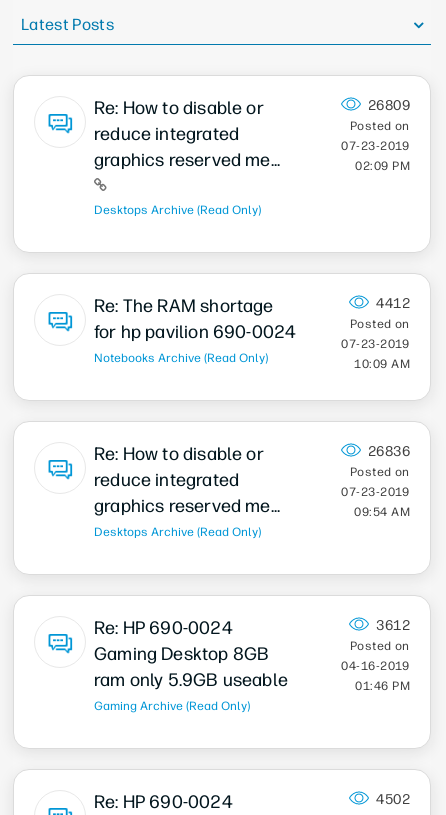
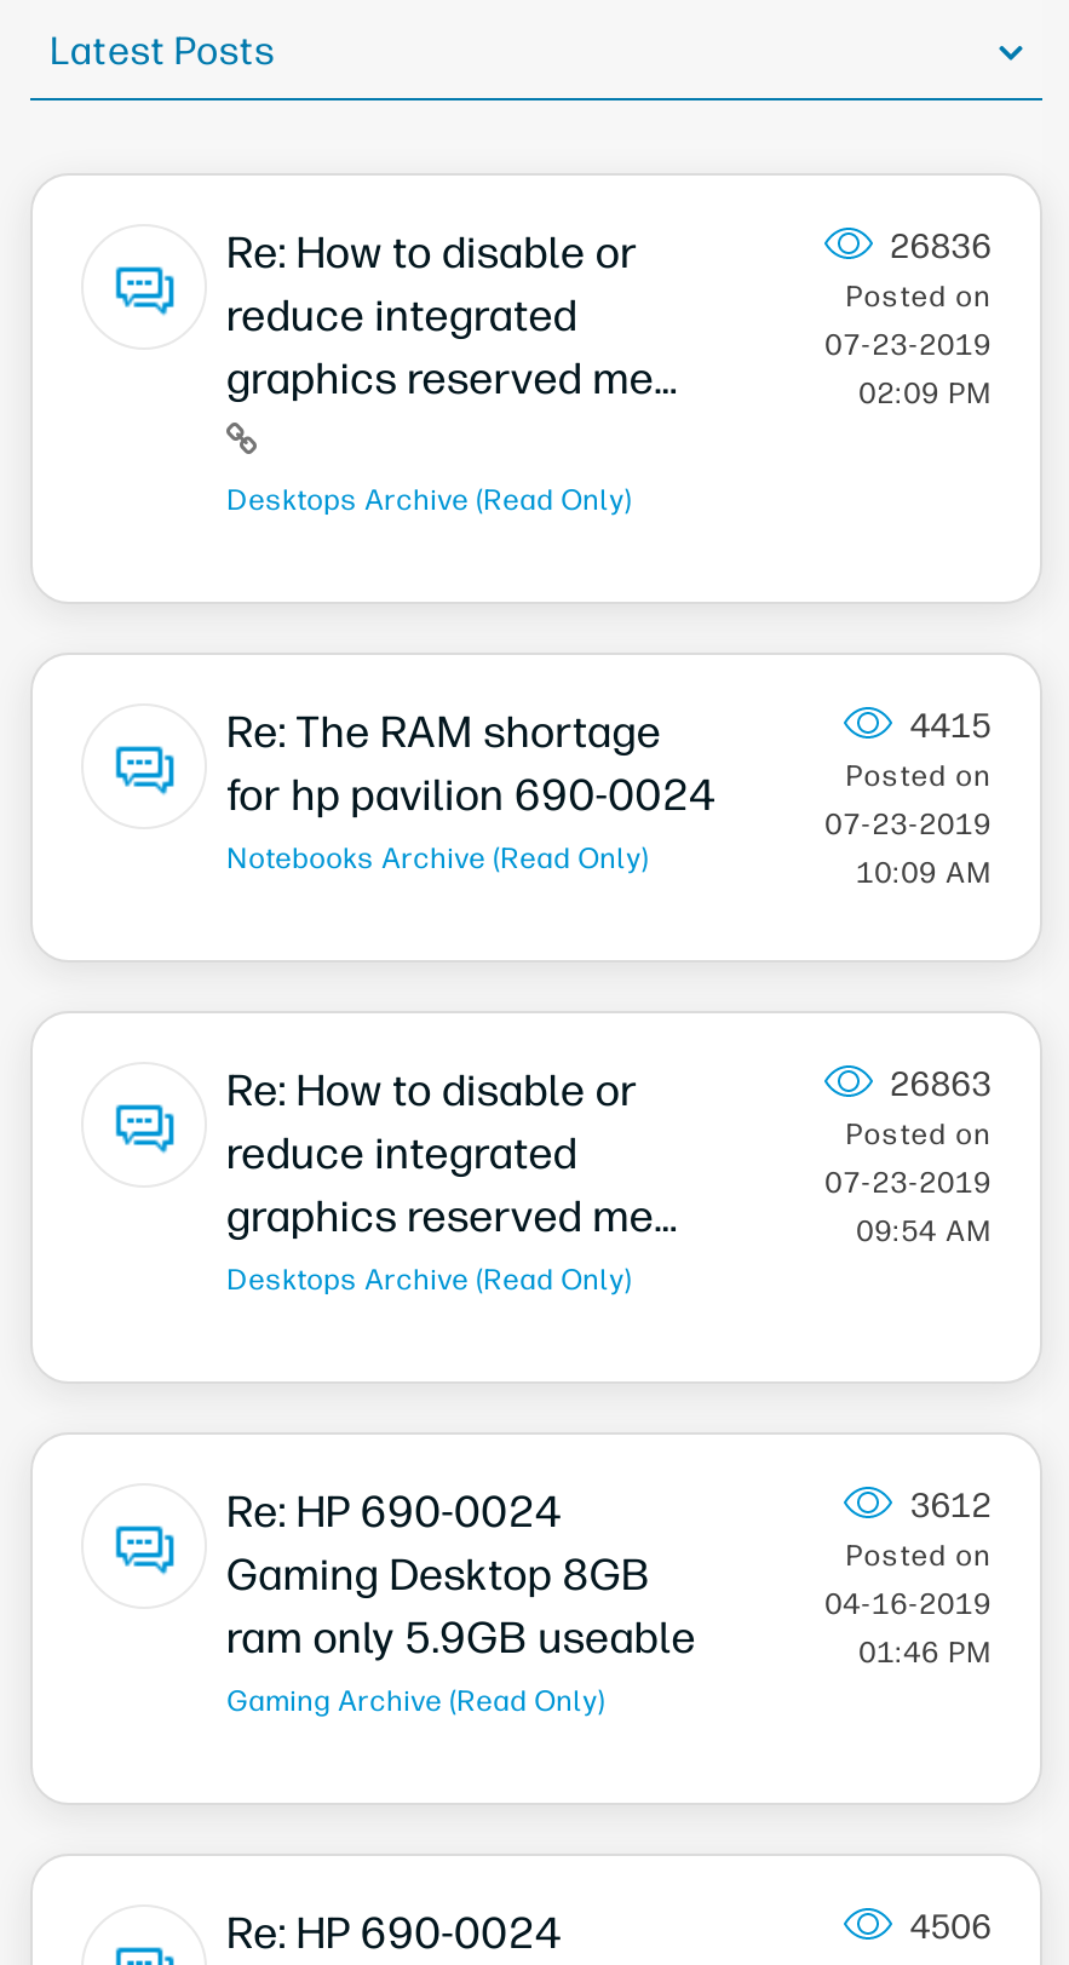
- 26809
+ 26836

- 4412
+ 4415

- 26836
+ 26863

- 4502
+ 4506
